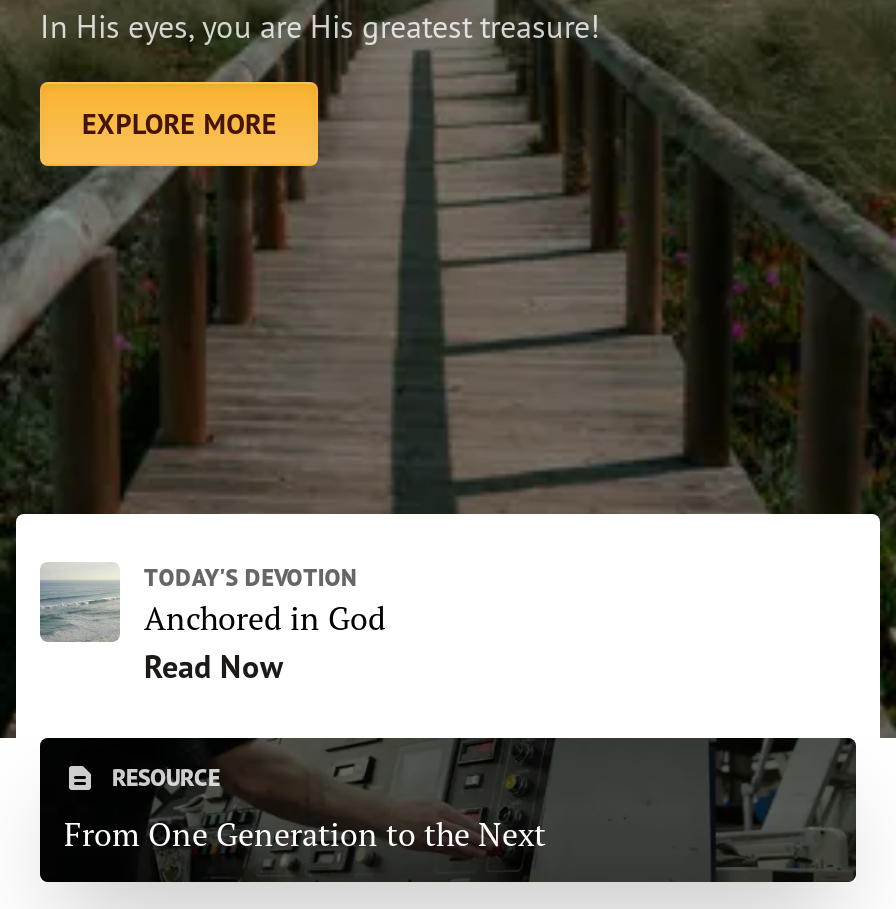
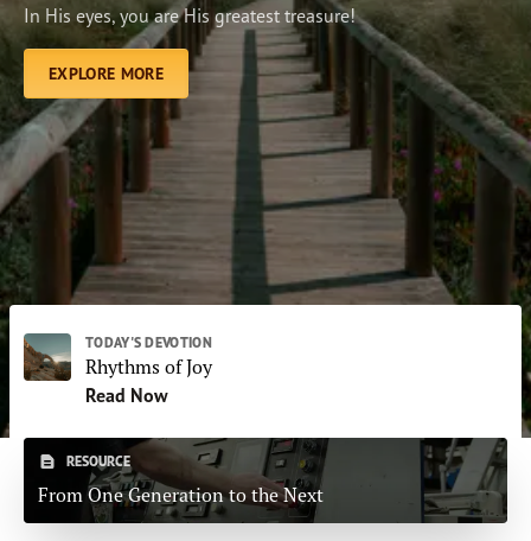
- [image]
- Anchored in God
+ [image]
+ Rhythms of Joy
